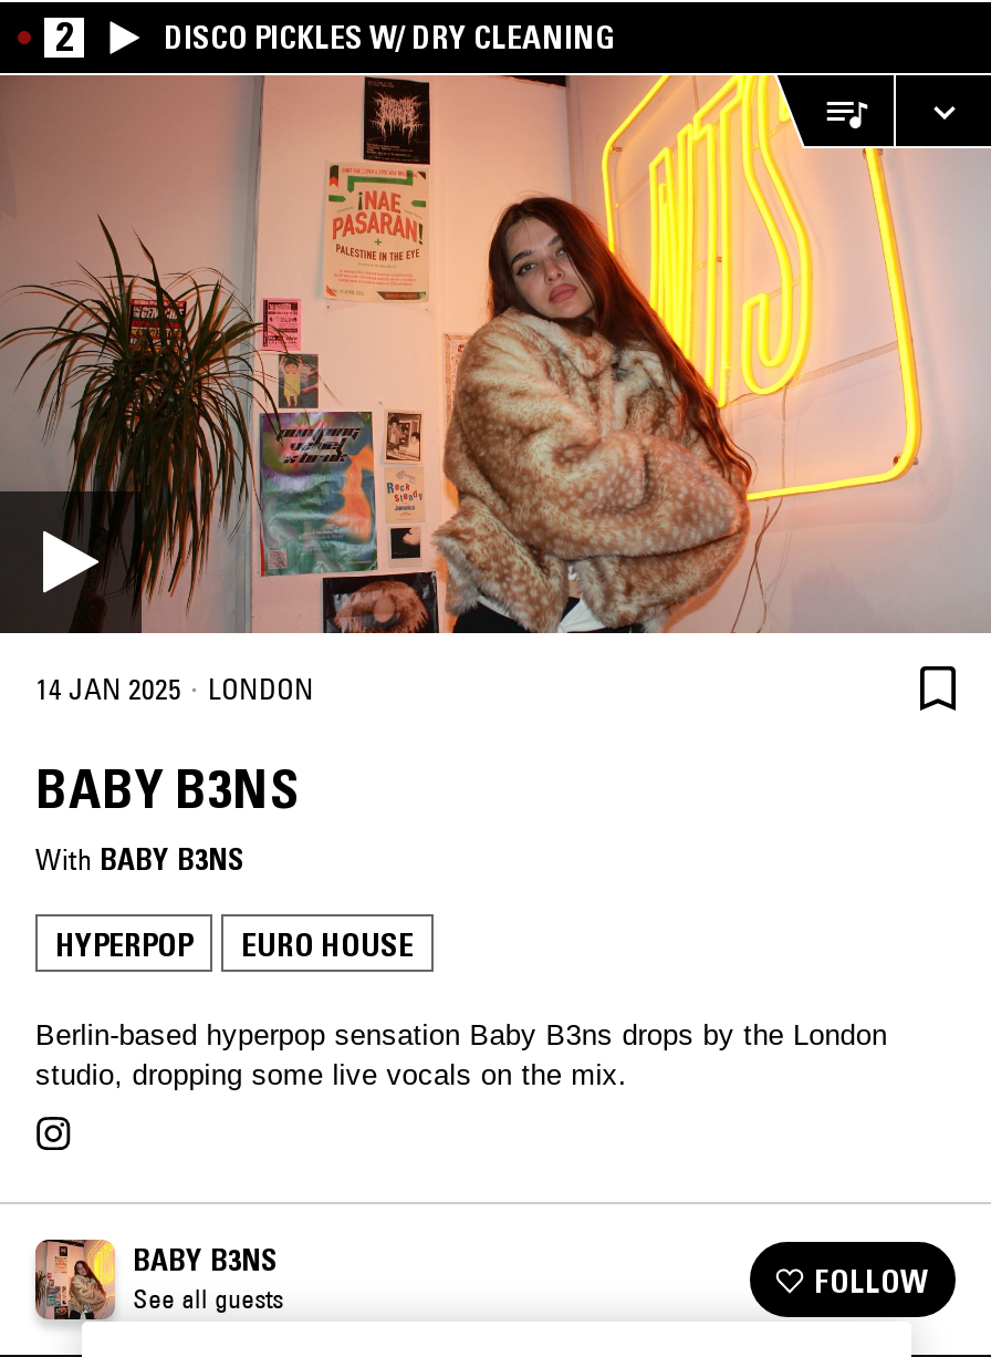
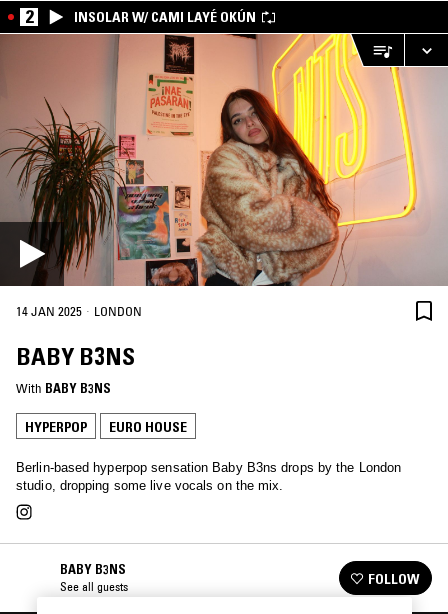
- DISCO PICKLES W/ DRY CLEANING
+ INSOLAR W/ CAMI LAYÉ OKÚN

- [image]
